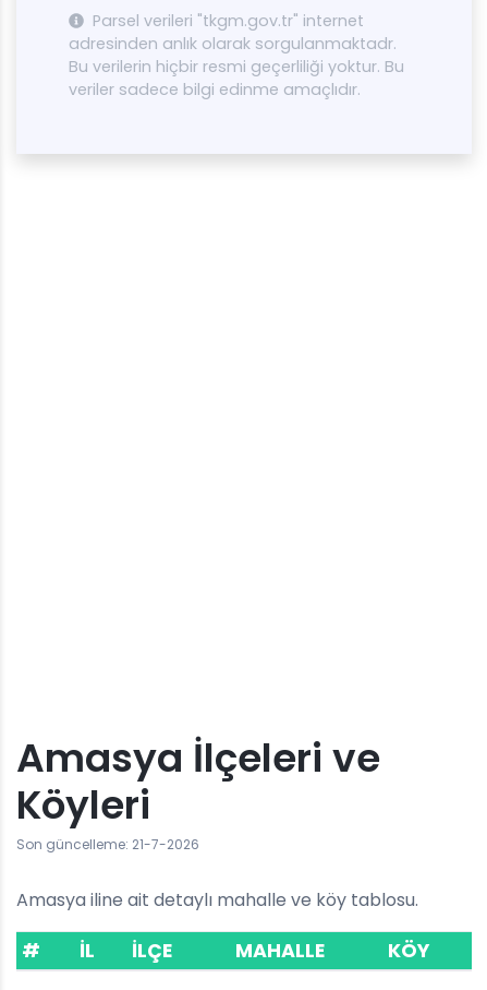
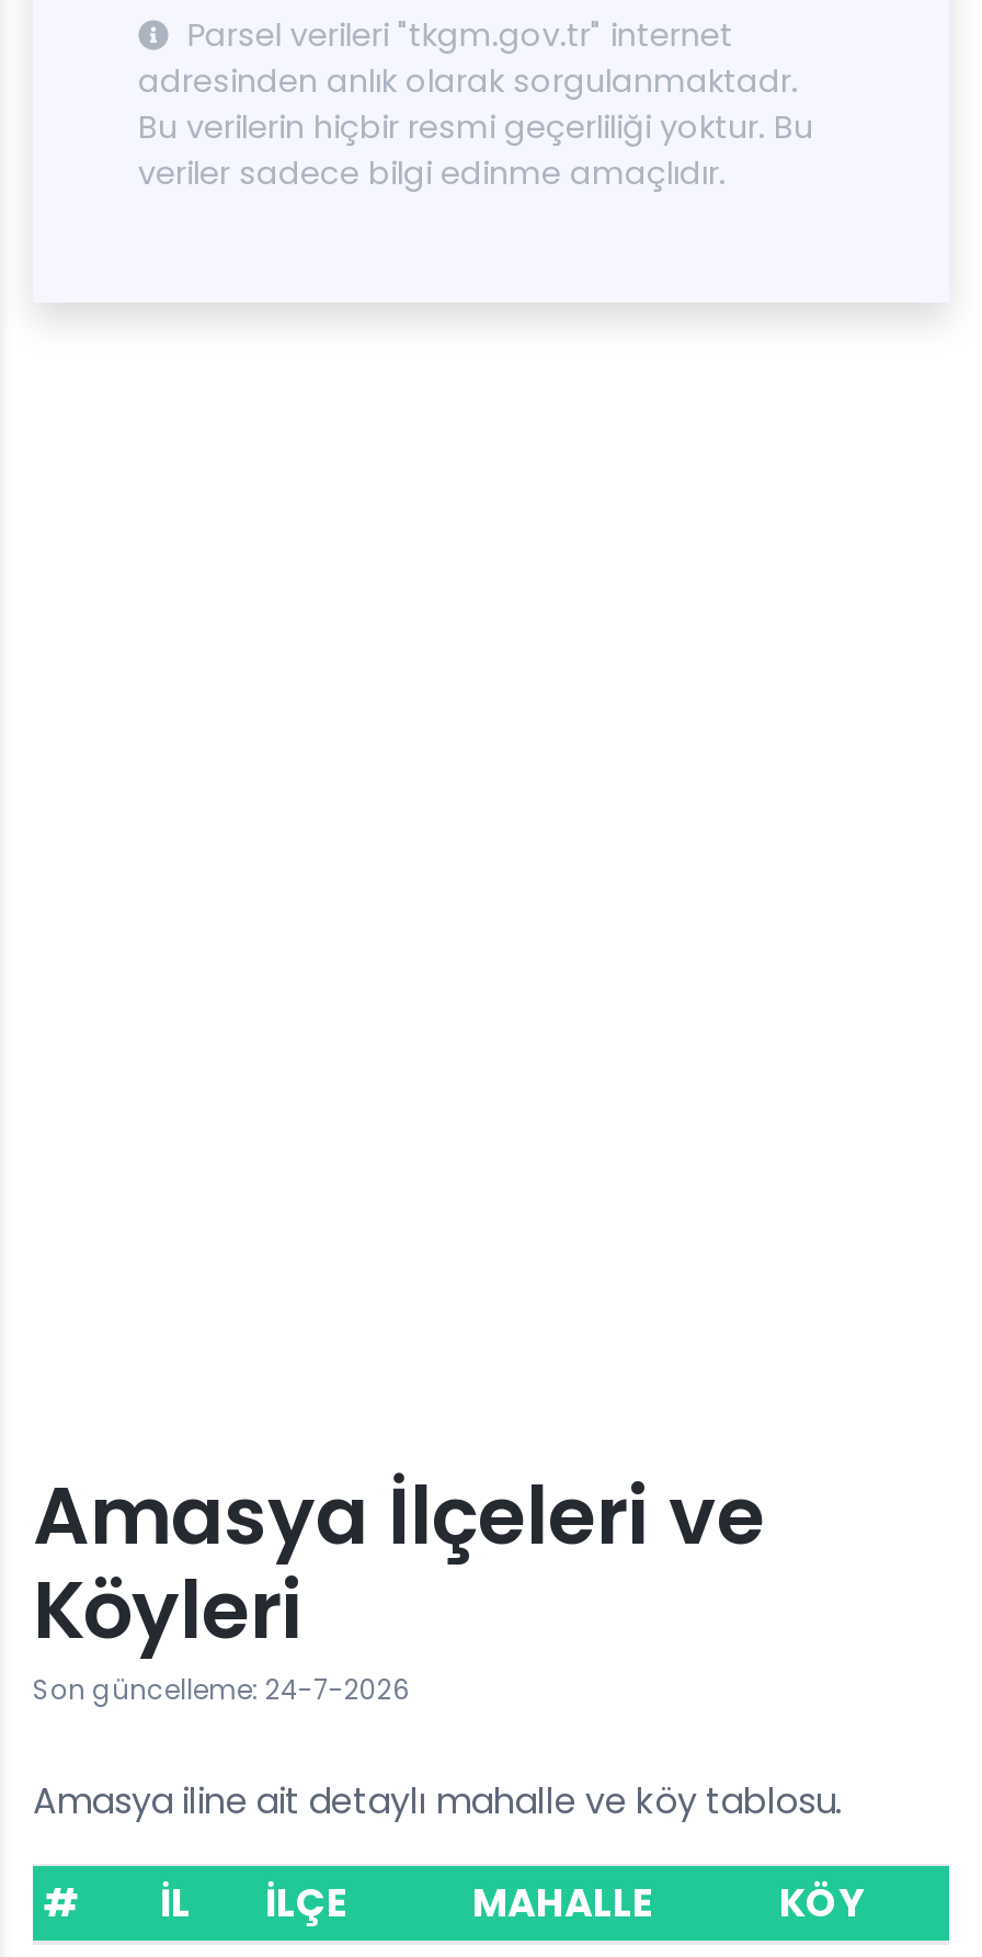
- Son güncelleme: 21-7-2026
+ Son güncelleme: 24-7-2026
